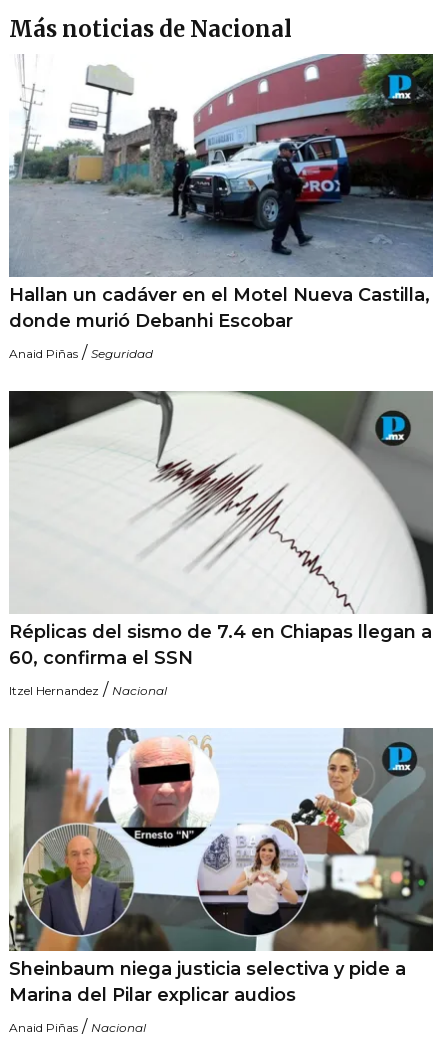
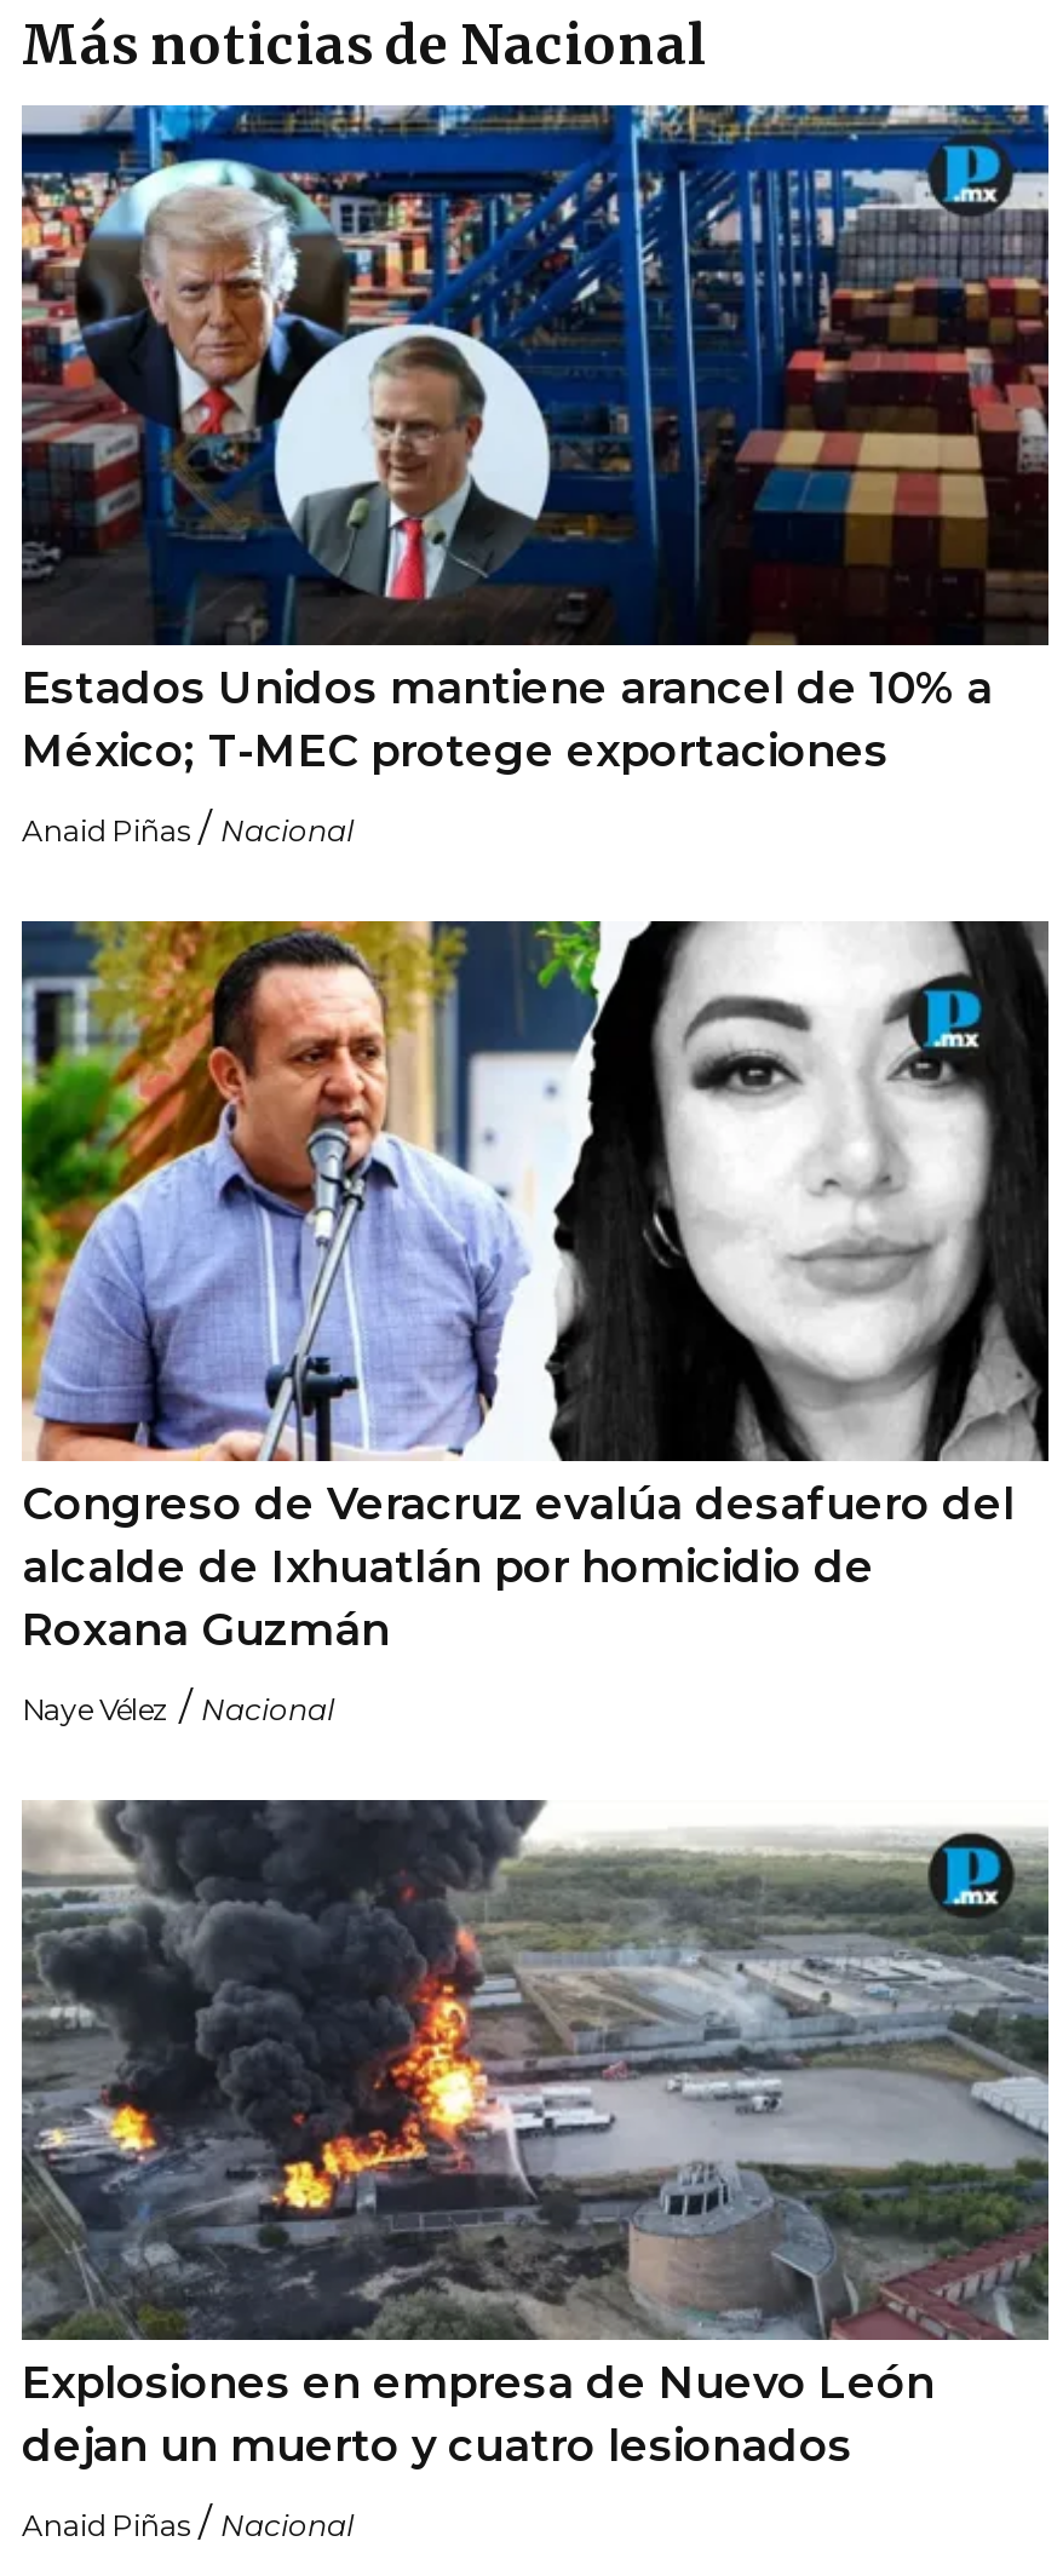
- [image]
- Hallan un cadáver en el Motel Nueva Castilla,
- donde murió Debanhi Escobar
+ [image]
+ Estados Unidos mantiene arancel de 10% a
+ México; T-MEC protege exportaciones

- Anaid Piñas / Seguridad
+ Anaid Piñas / Nacional

- [image]
- Réplicas del sismo de 7.4 en Chiapas llegan a
- 60, confirma el SSN
+ [image]
+ Congreso de Veracruz evalúa desafuero del
+ alcalde de Ixhuatlán por homicidio de
+ Roxana Guzmán

- Itzel Hernandez / Nacional
+ Naye Vélez / Nacional

- [image]
- Sheinbaum niega justicia selectiva y pide a
- Marina del Pilar explicar audios
+ [image]
+ Explosiones en empresa de Nuevo León
+ dejan un muerto y cuatro lesionados
